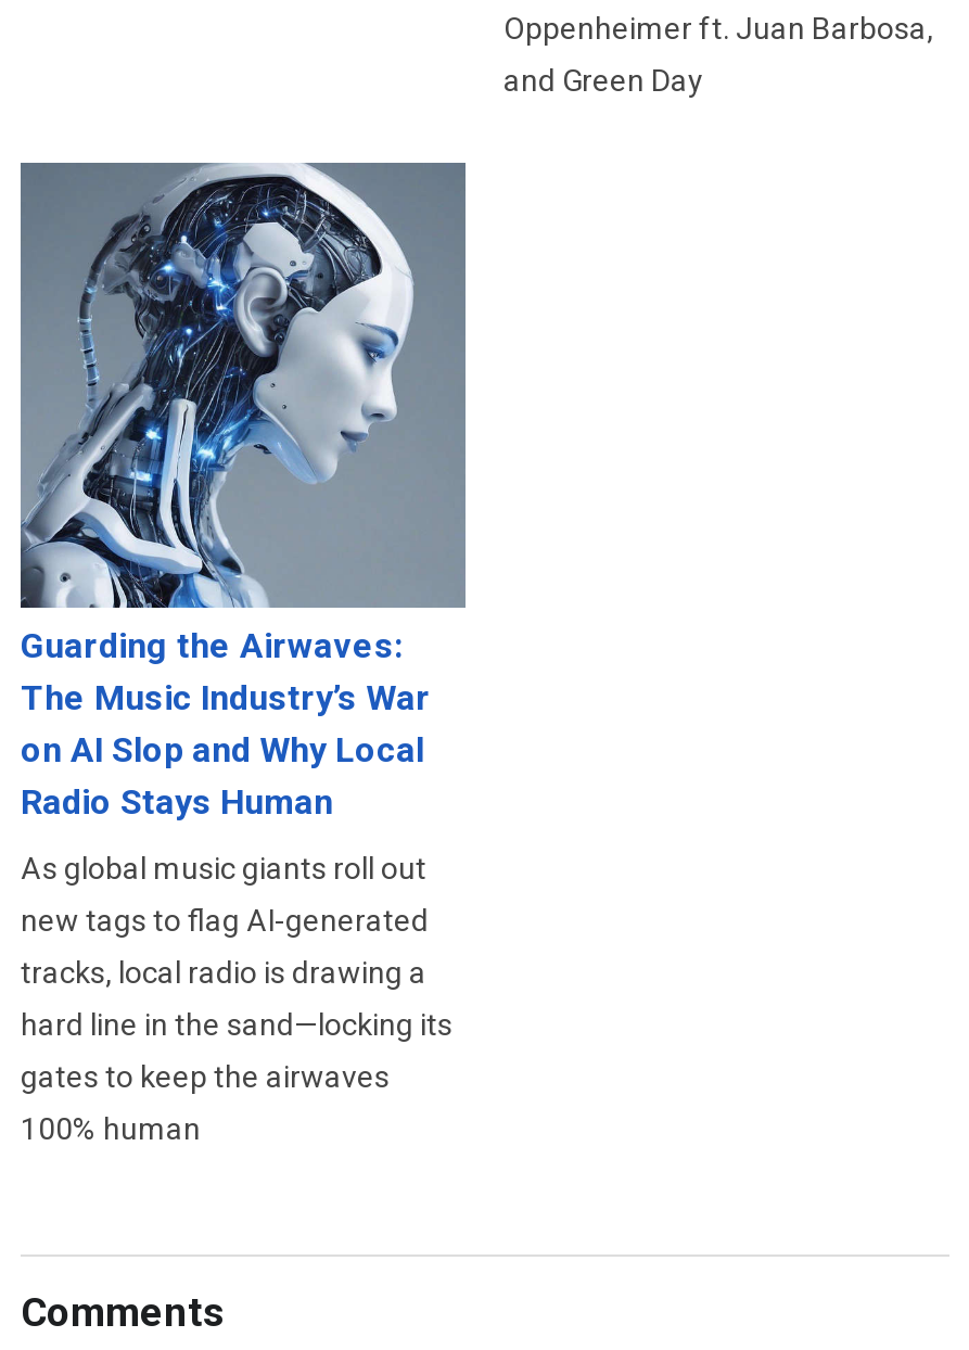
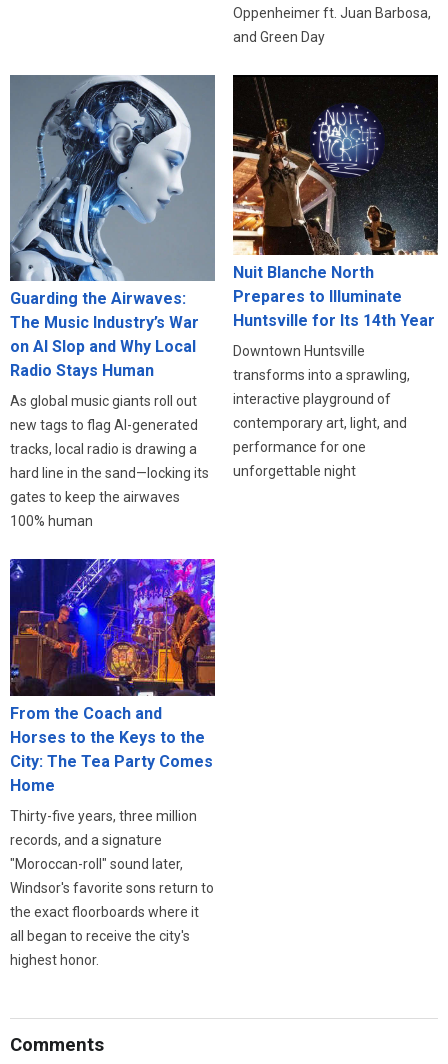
+ [image]
+ Nuit Blanche North
+ Prepares to Illuminate
+ Huntsville for Its 14th Year
+ Downtown Huntsville
+ transforms into a sprawling,
+ interactive playground of
+ contemporary art, light, and
+ performance for one
+ unforgettable night

+ [image]
+ From the Coach and
+ Horses to the Keys to the
+ City: The Tea Party Comes
+ Home
+ Thirty-five years, three million
+ records, and a signature
+ "Moroccan-roll" sound later,
+ Windsor's favorite sons return to
+ the exact floorboards where it
+ all began to receive the city's
+ highest honor.
